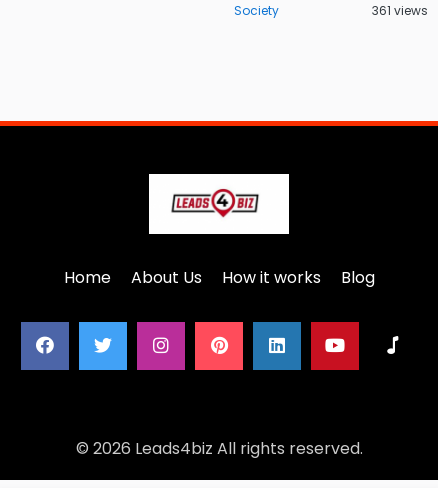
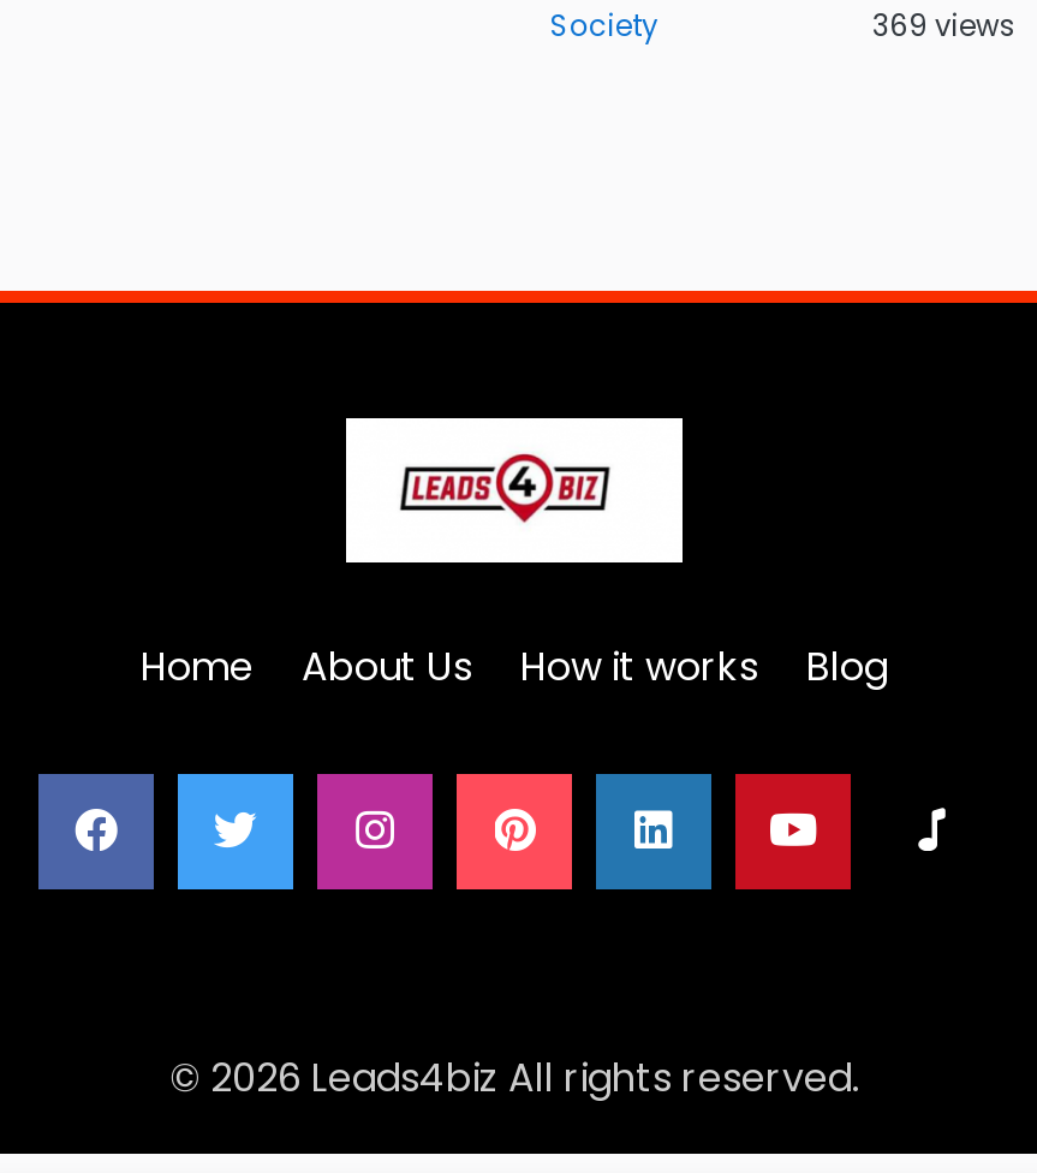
- 361 views
+ 369 views
